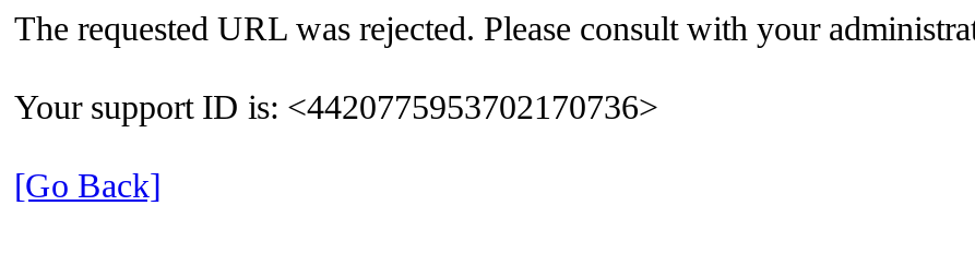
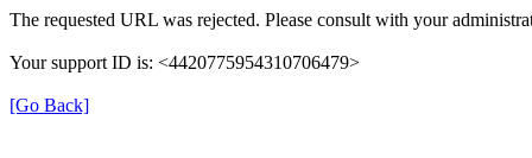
- Your support ID is: <4420775953702170736>
+ Your support ID is: <4420775954310706479>
